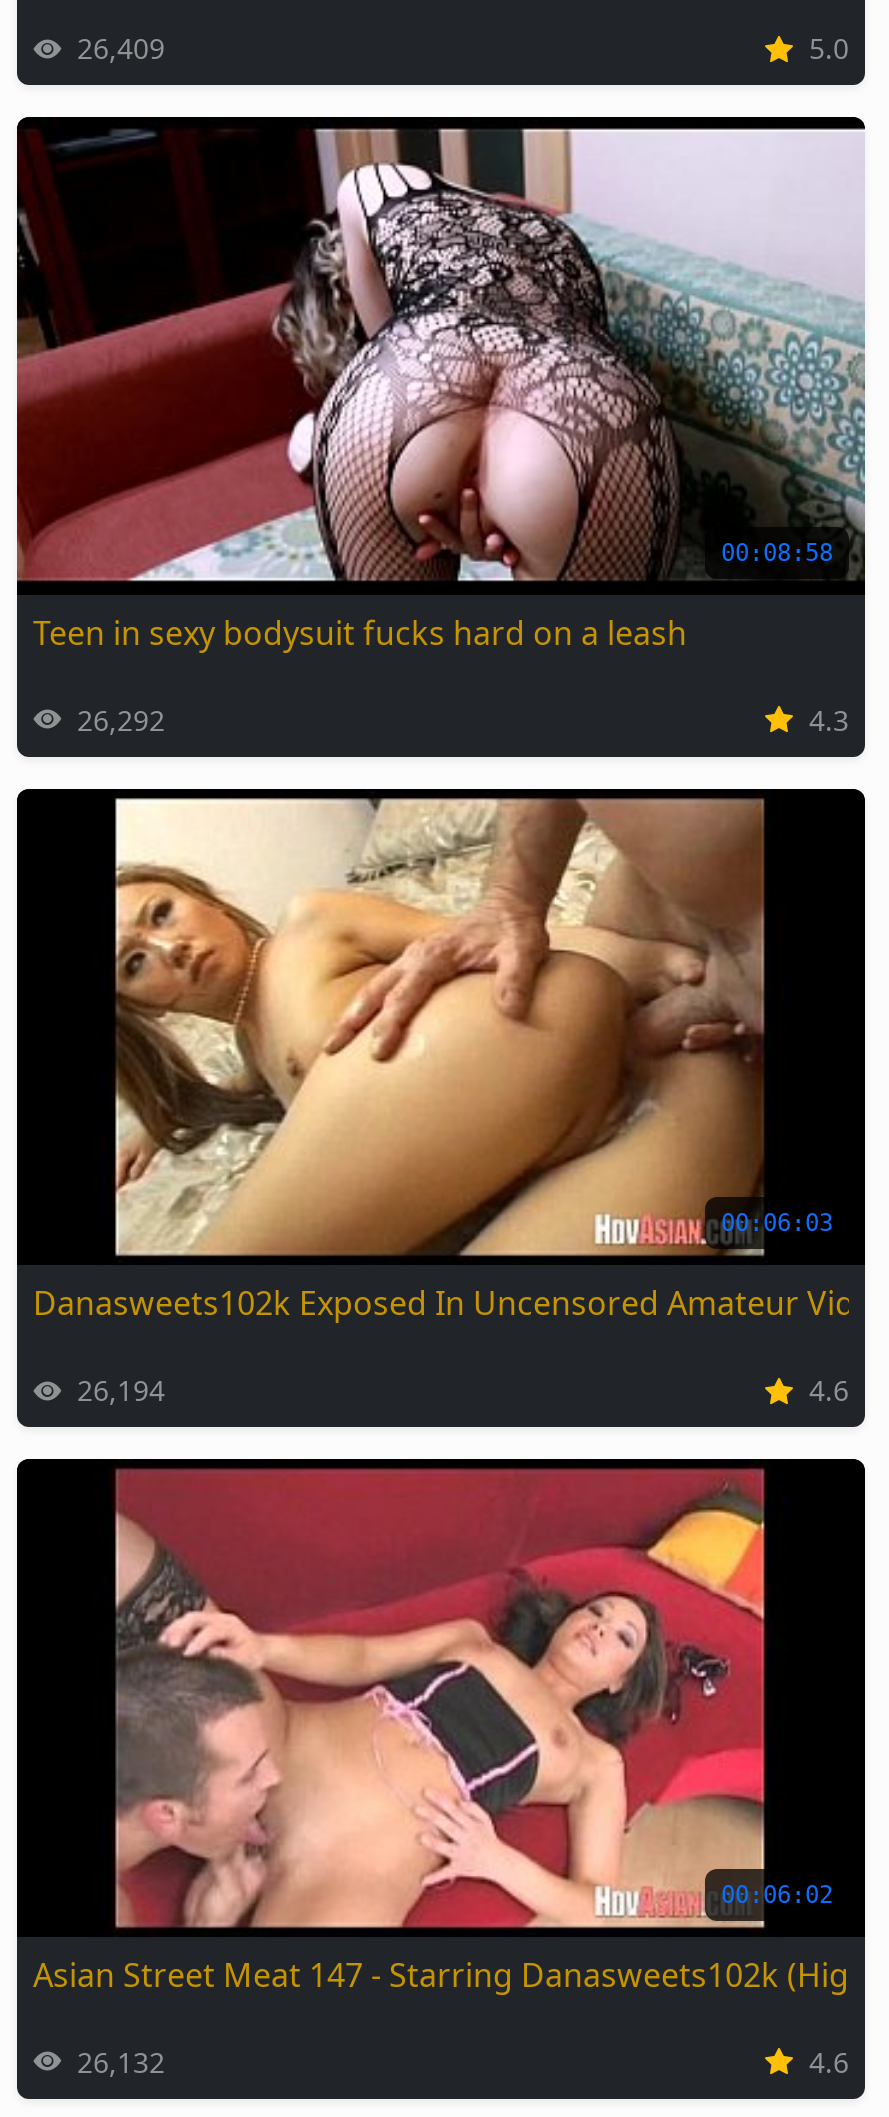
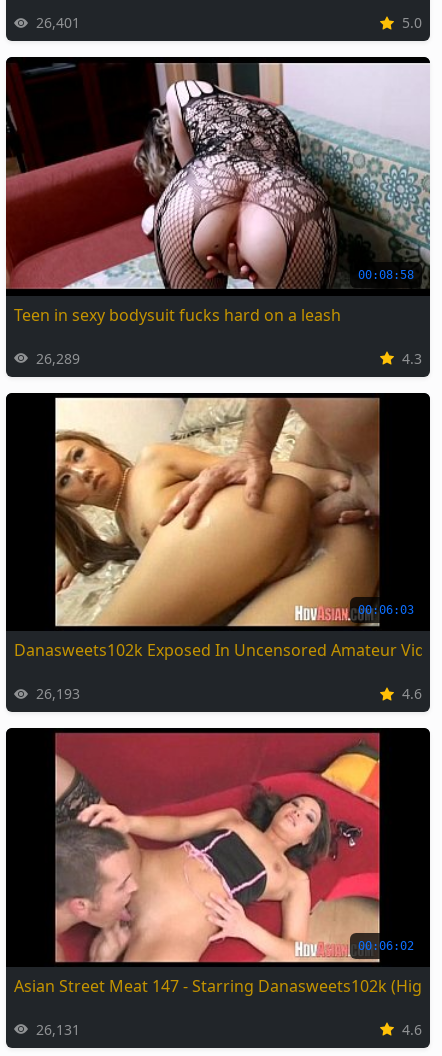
- 26,409
+ 26,401

- 26,292
+ 26,289

- 26,194
+ 26,193

- 26,132
+ 26,131
